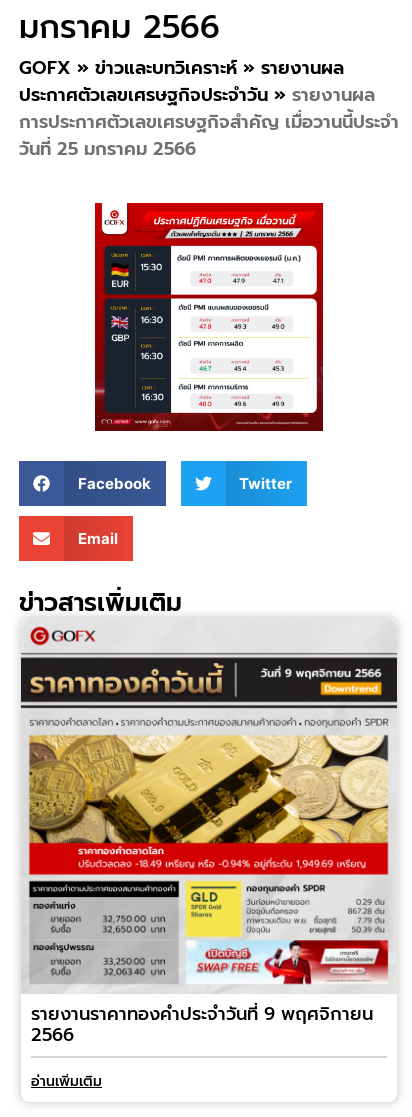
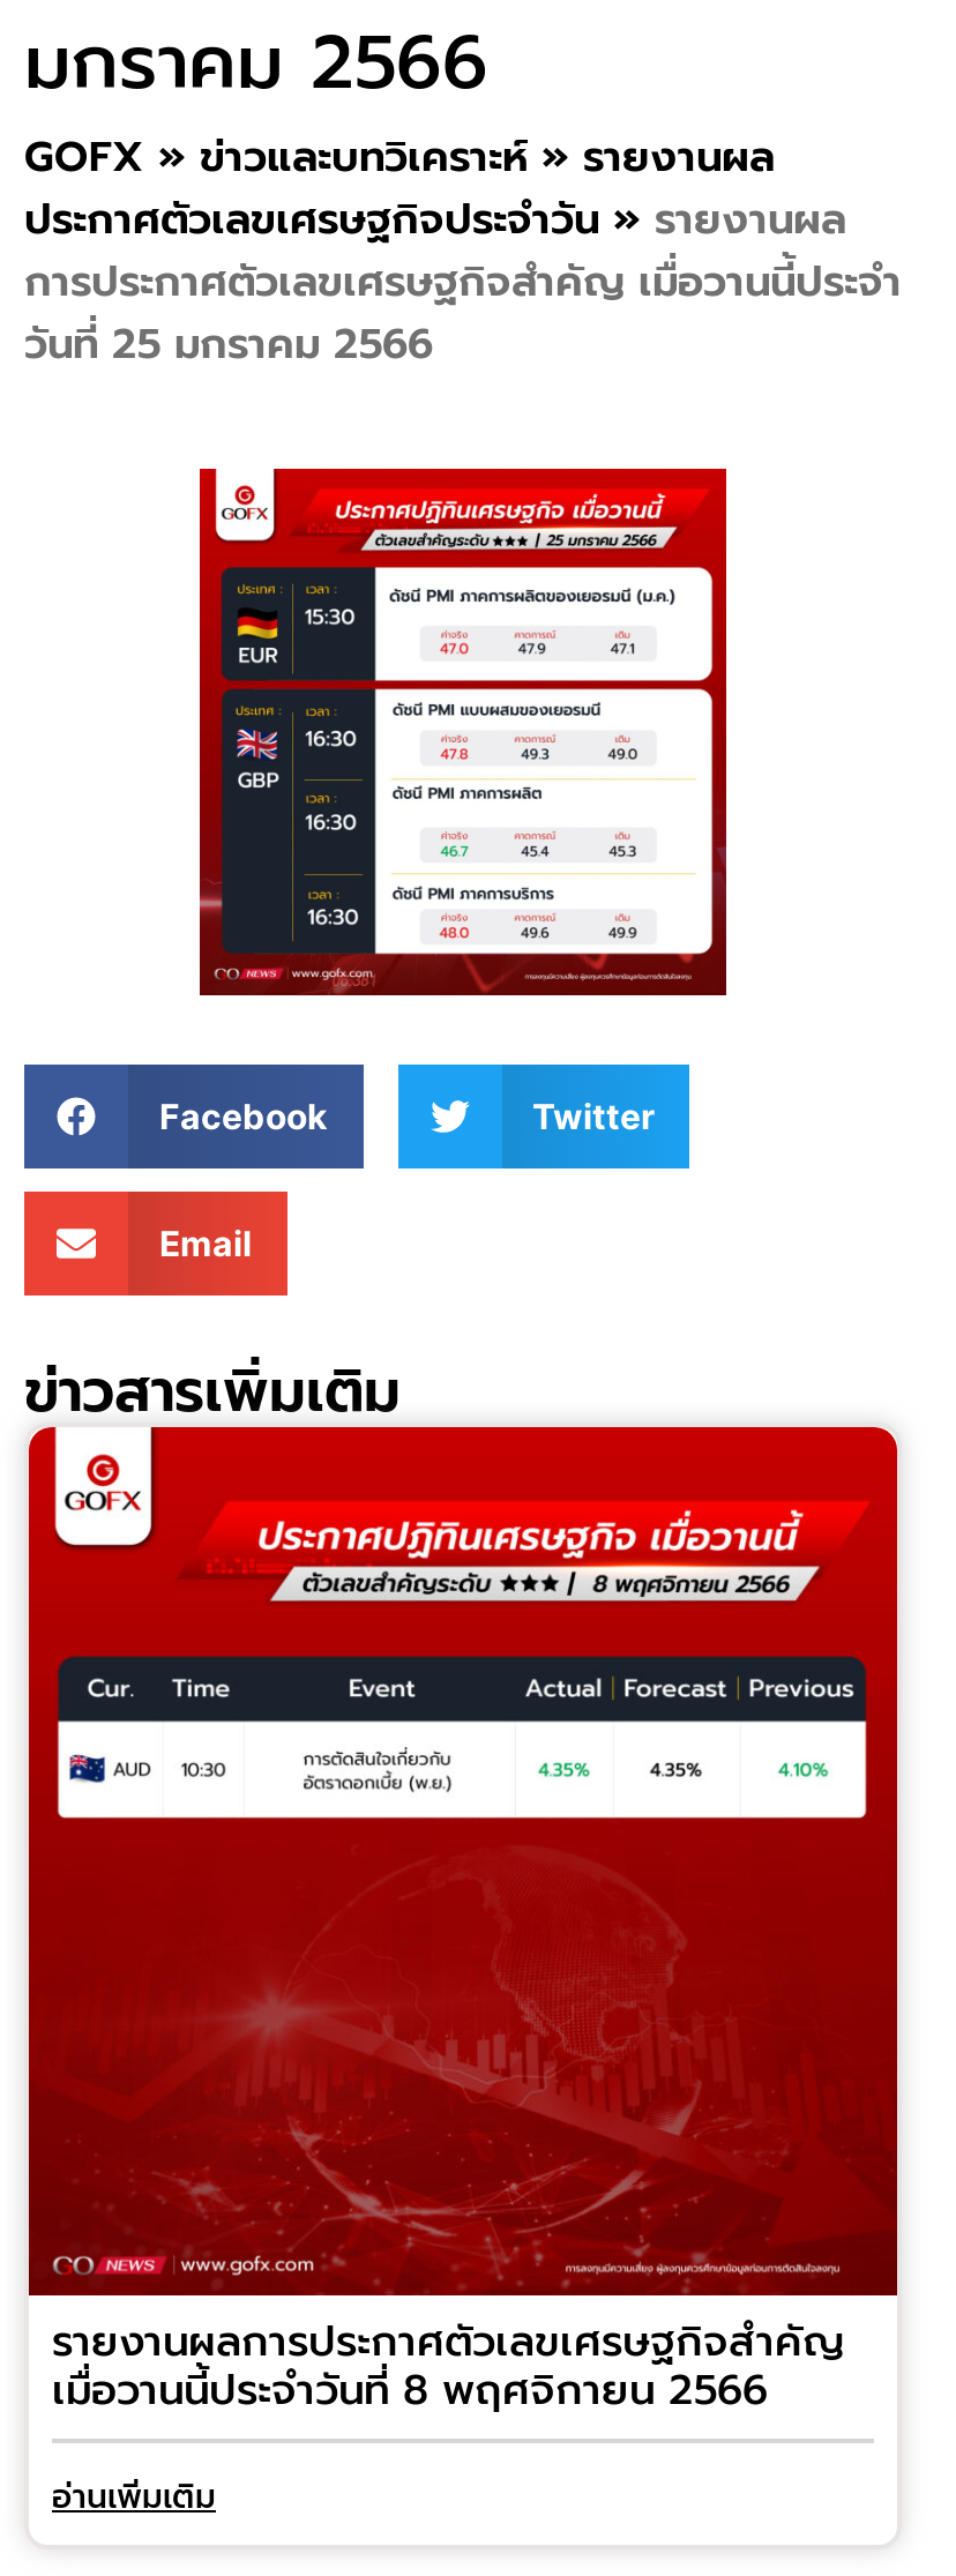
- [image]
- รายงานราคาทองคำประจำวันที่ 9 พฤศจิกายน
- 2566
+ [image]
+ รายงานผลการประกาศตัวเลขเศรษฐกิจสำคัญ
+ เมื่อวานนี้ประจำวันที่ 8 พฤศจิกายน 2566
